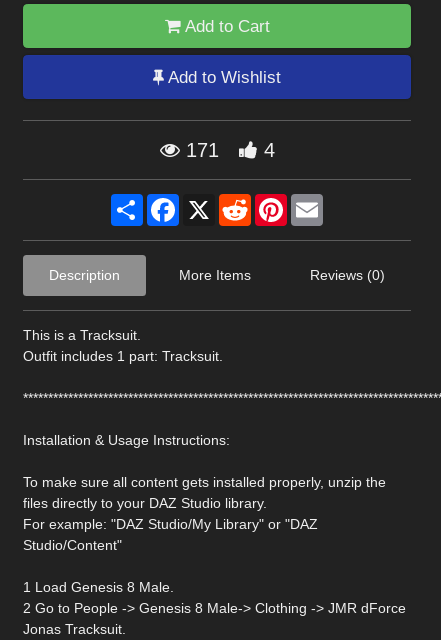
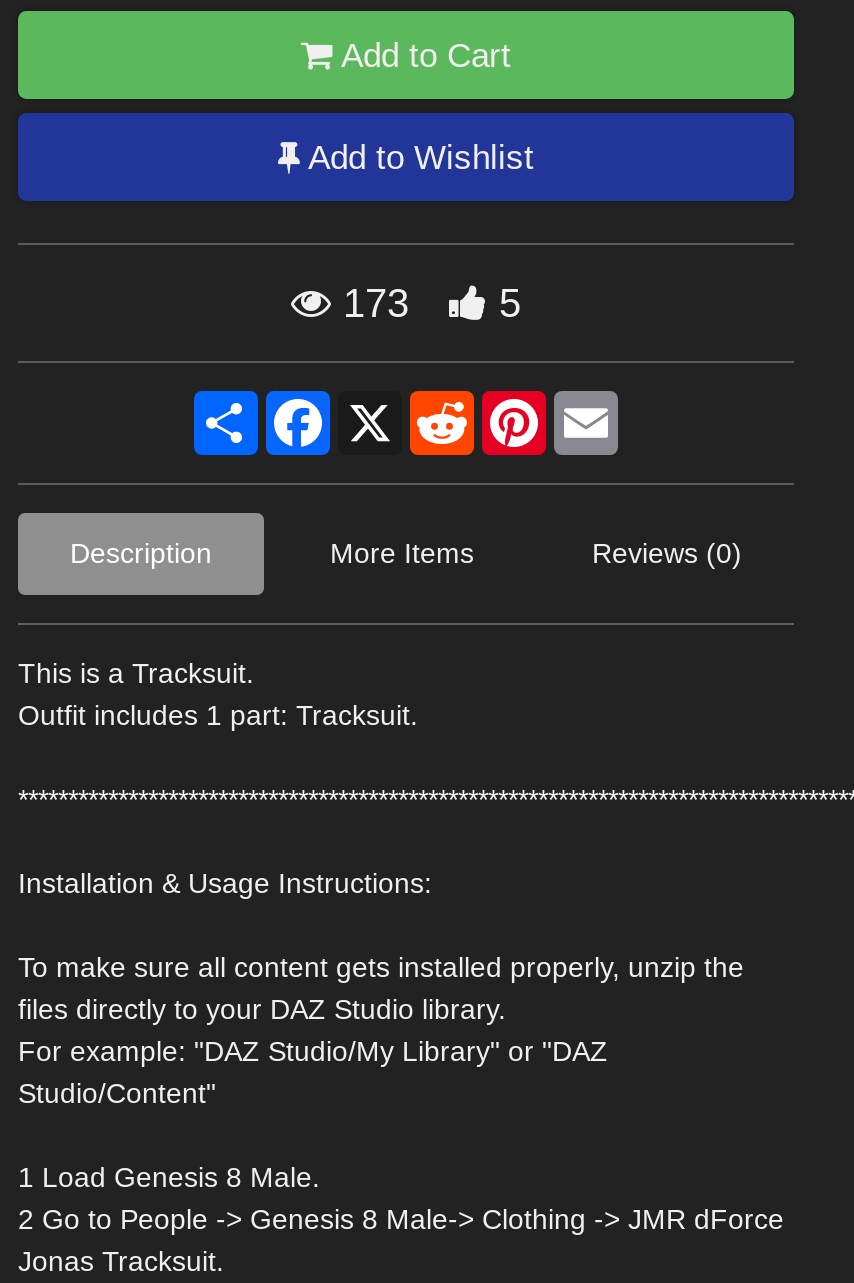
- 171
+ 173

- 4
+ 5
